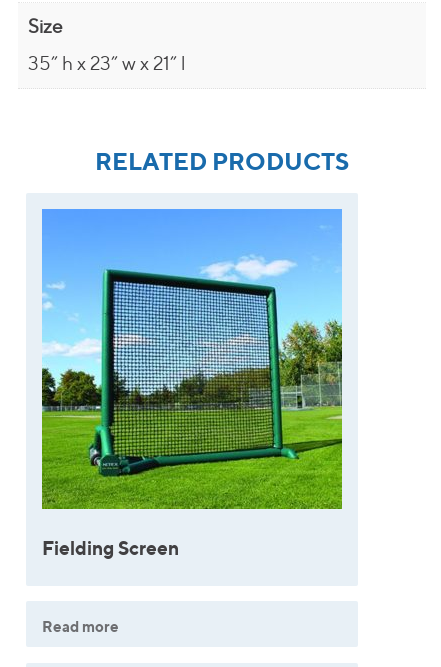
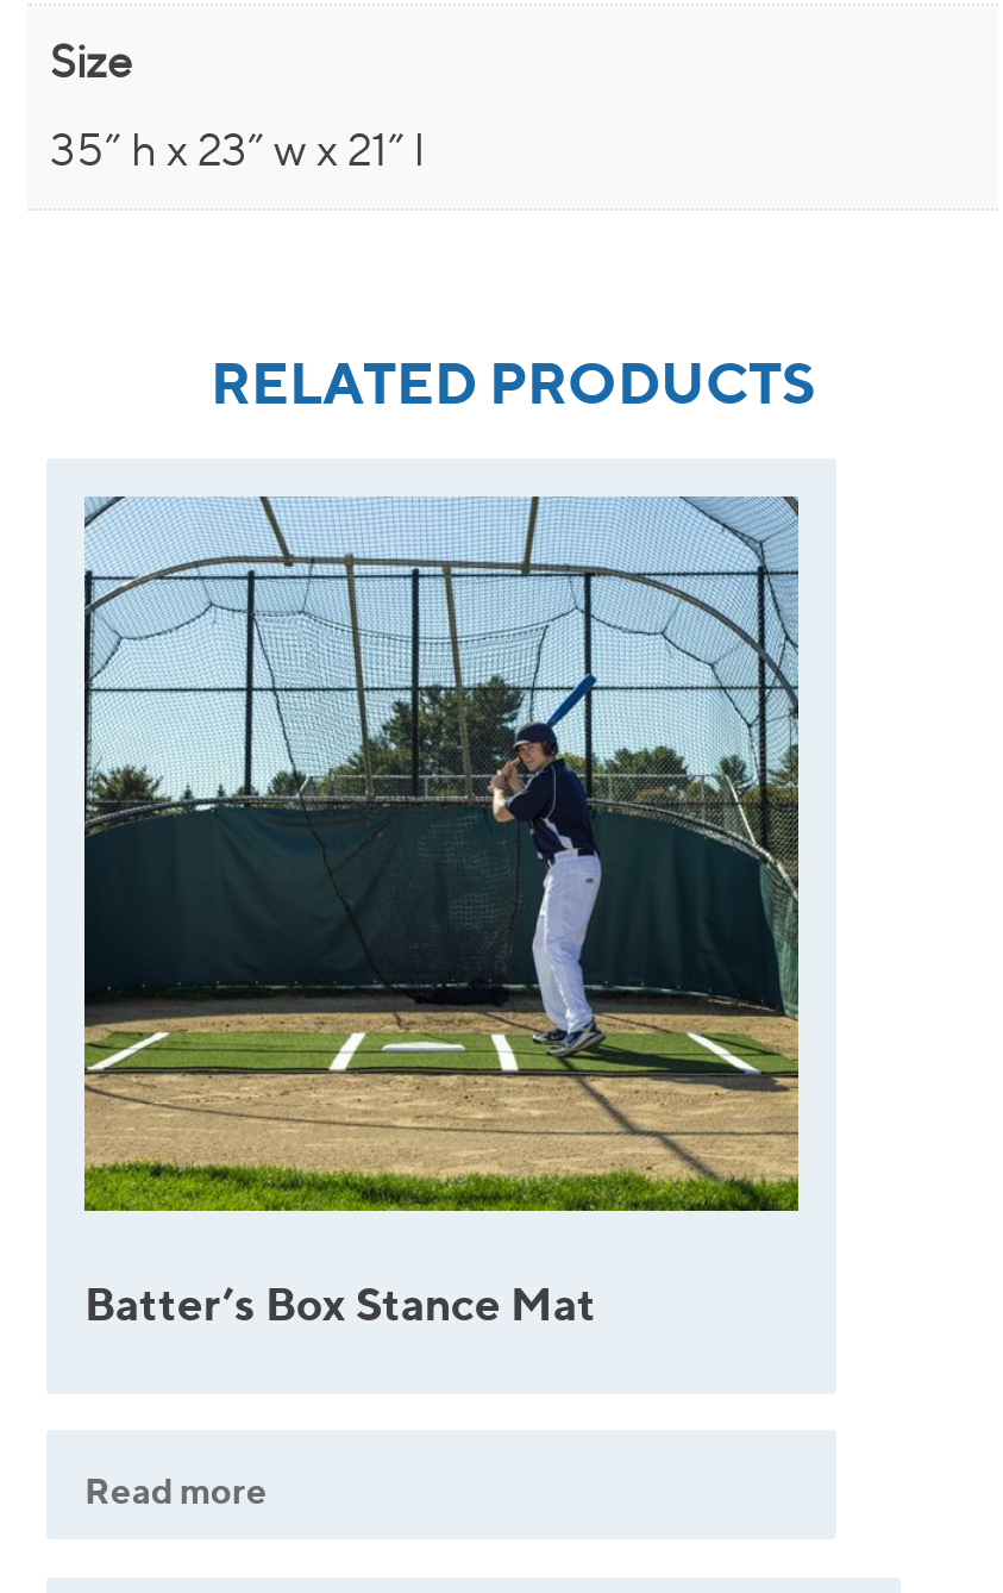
- [image]
- Fielding Screen
+ [image]
+ Batter’s Box Stance Mat
